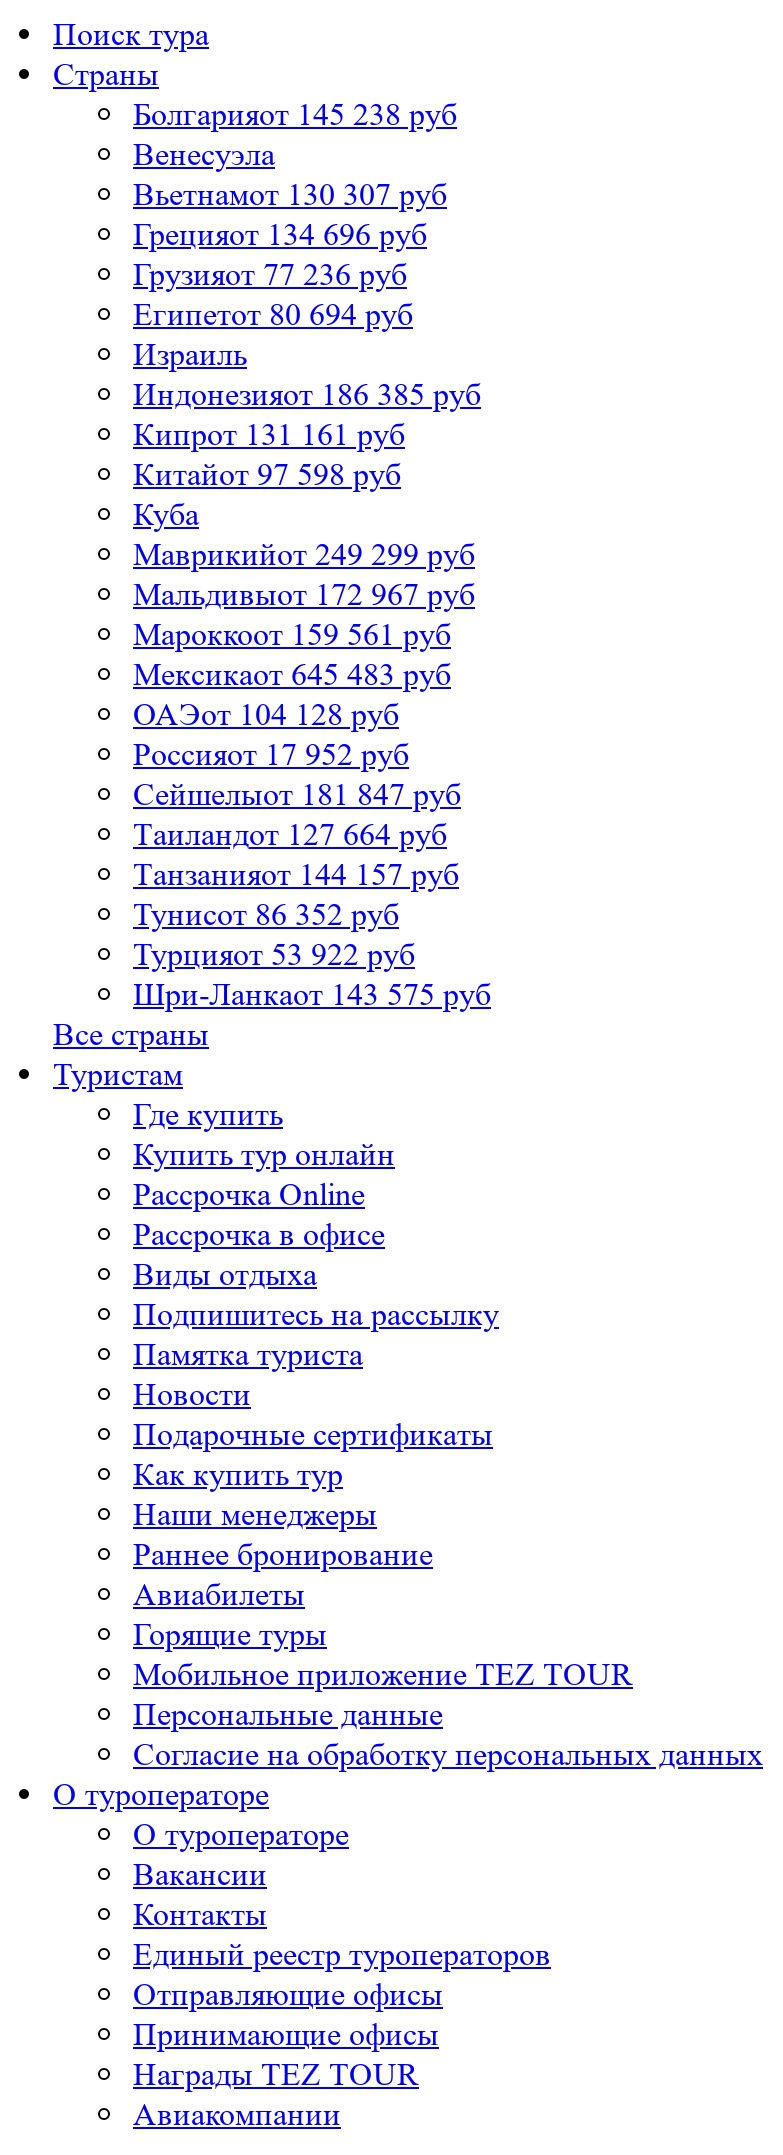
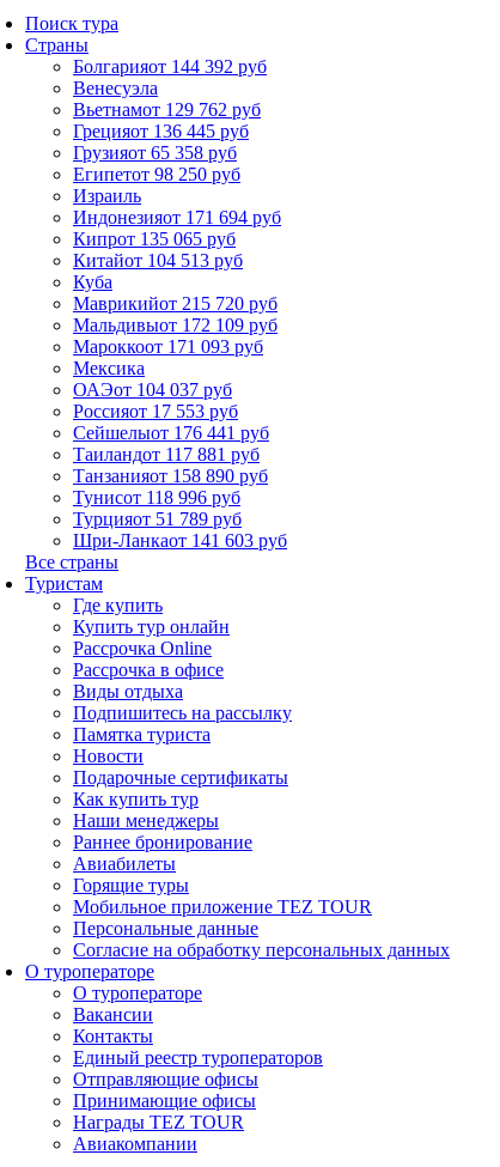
- Болгарияот 145 238 руб
+ Болгарияот 144 392 руб

- Вьетнамот 130 307 руб
+ Вьетнамот 129 762 руб

- Грецияот 134 696 руб
+ Грецияот 136 445 руб

- Грузияот 77 236 руб
+ Грузияот 65 358 руб

- Египетот 80 694 руб
+ Египетот 98 250 руб

- Индонезияот 186 385 руб
+ Индонезияот 171 694 руб

- Кипрот 131 161 руб
+ Кипрот 135 065 руб

- Китайот 97 598 руб
+ Китайот 104 513 руб

- Маврикийот 249 299 руб
- Мальдивыот 172 967 руб
- Мароккоот 159 561 руб
- Мексикаот 645 483 руб
- ОАЭот 104 128 руб
- Россияот 17 952 руб
- Сейшелыот 181 847 руб
- Таиландот 127 664 руб
- Танзанияот 144 157 руб
- Тунисот 86 352 руб
- Турцияот 53 922 руб
- Шри-Ланкаот 143 575 руб
+ Маврикийот 215 720 руб
+ Мальдивыот 172 109 руб
+ Мароккоот 171 093 руб
+ Мексика
+ ОАЭот 104 037 руб
+ Россияот 17 553 руб
+ Сейшелыот 176 441 руб
+ Таиландот 117 881 руб
+ Танзанияот 158 890 руб
+ Тунисот 118 996 руб
+ Турцияот 51 789 руб
+ Шри-Ланкаот 141 603 руб
